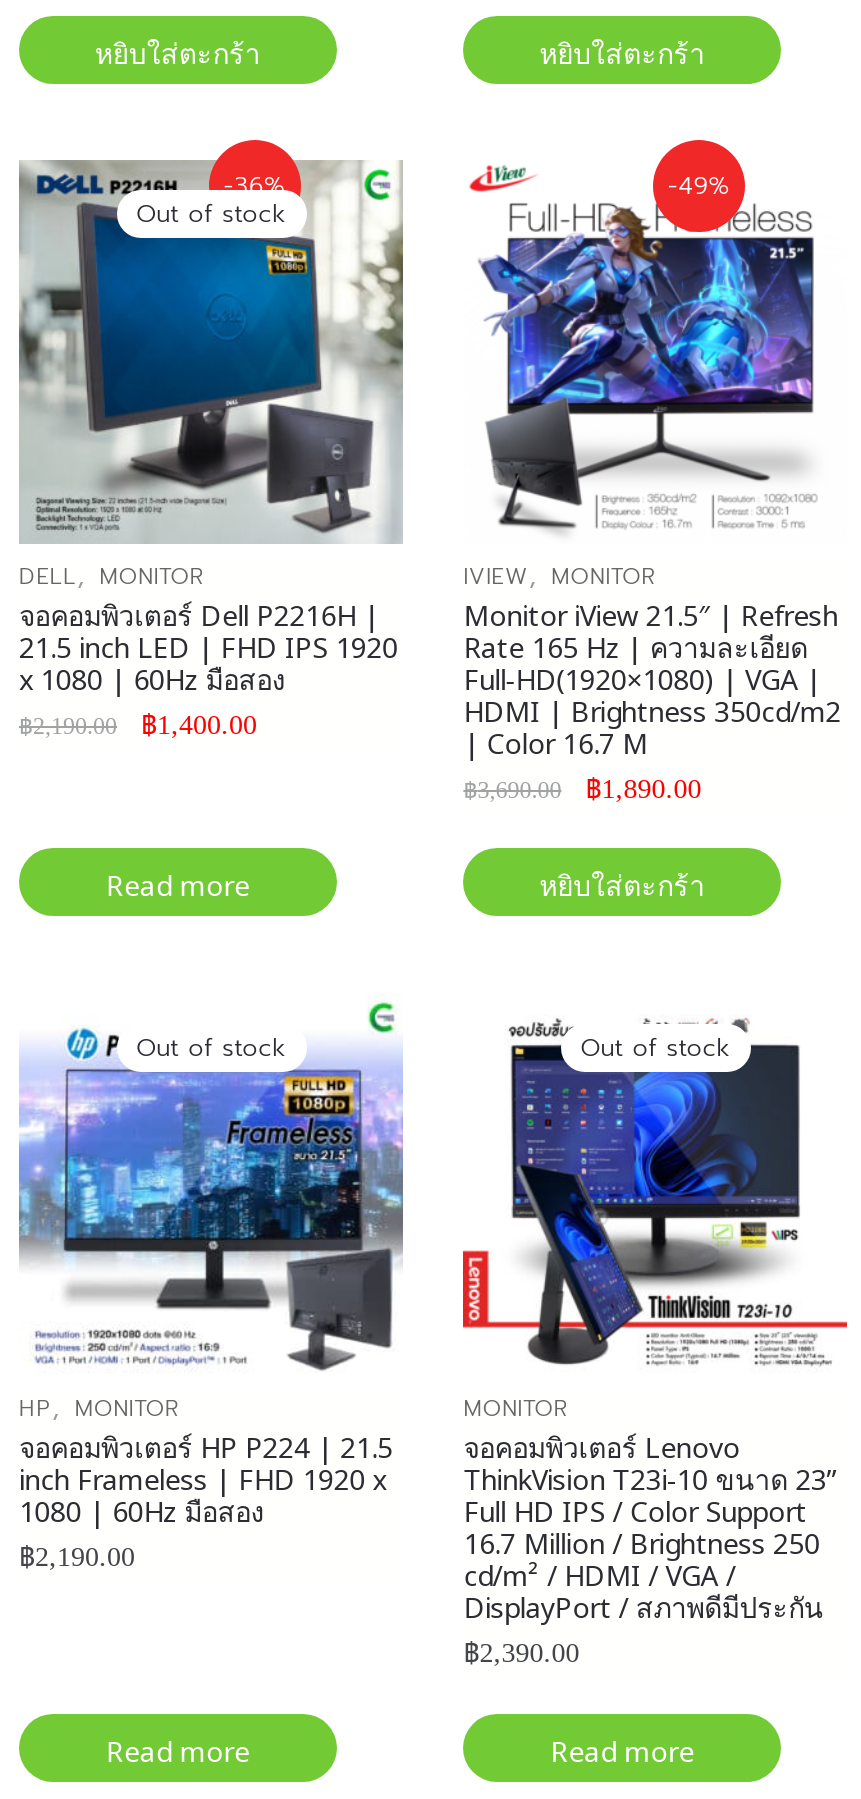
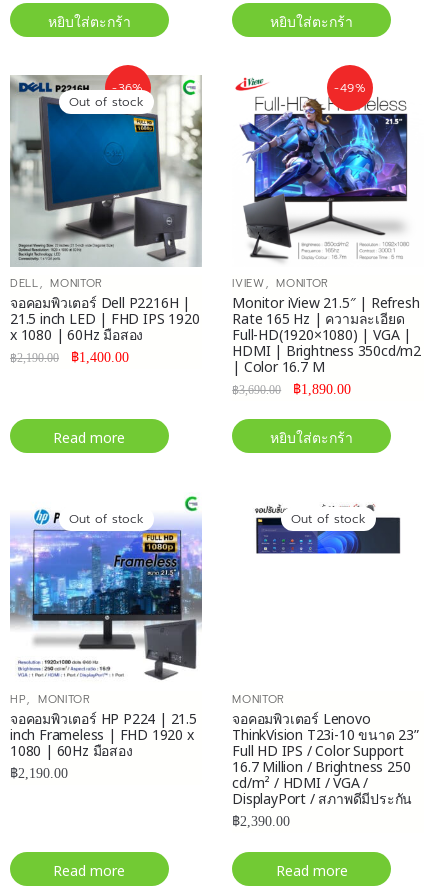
- [image]
